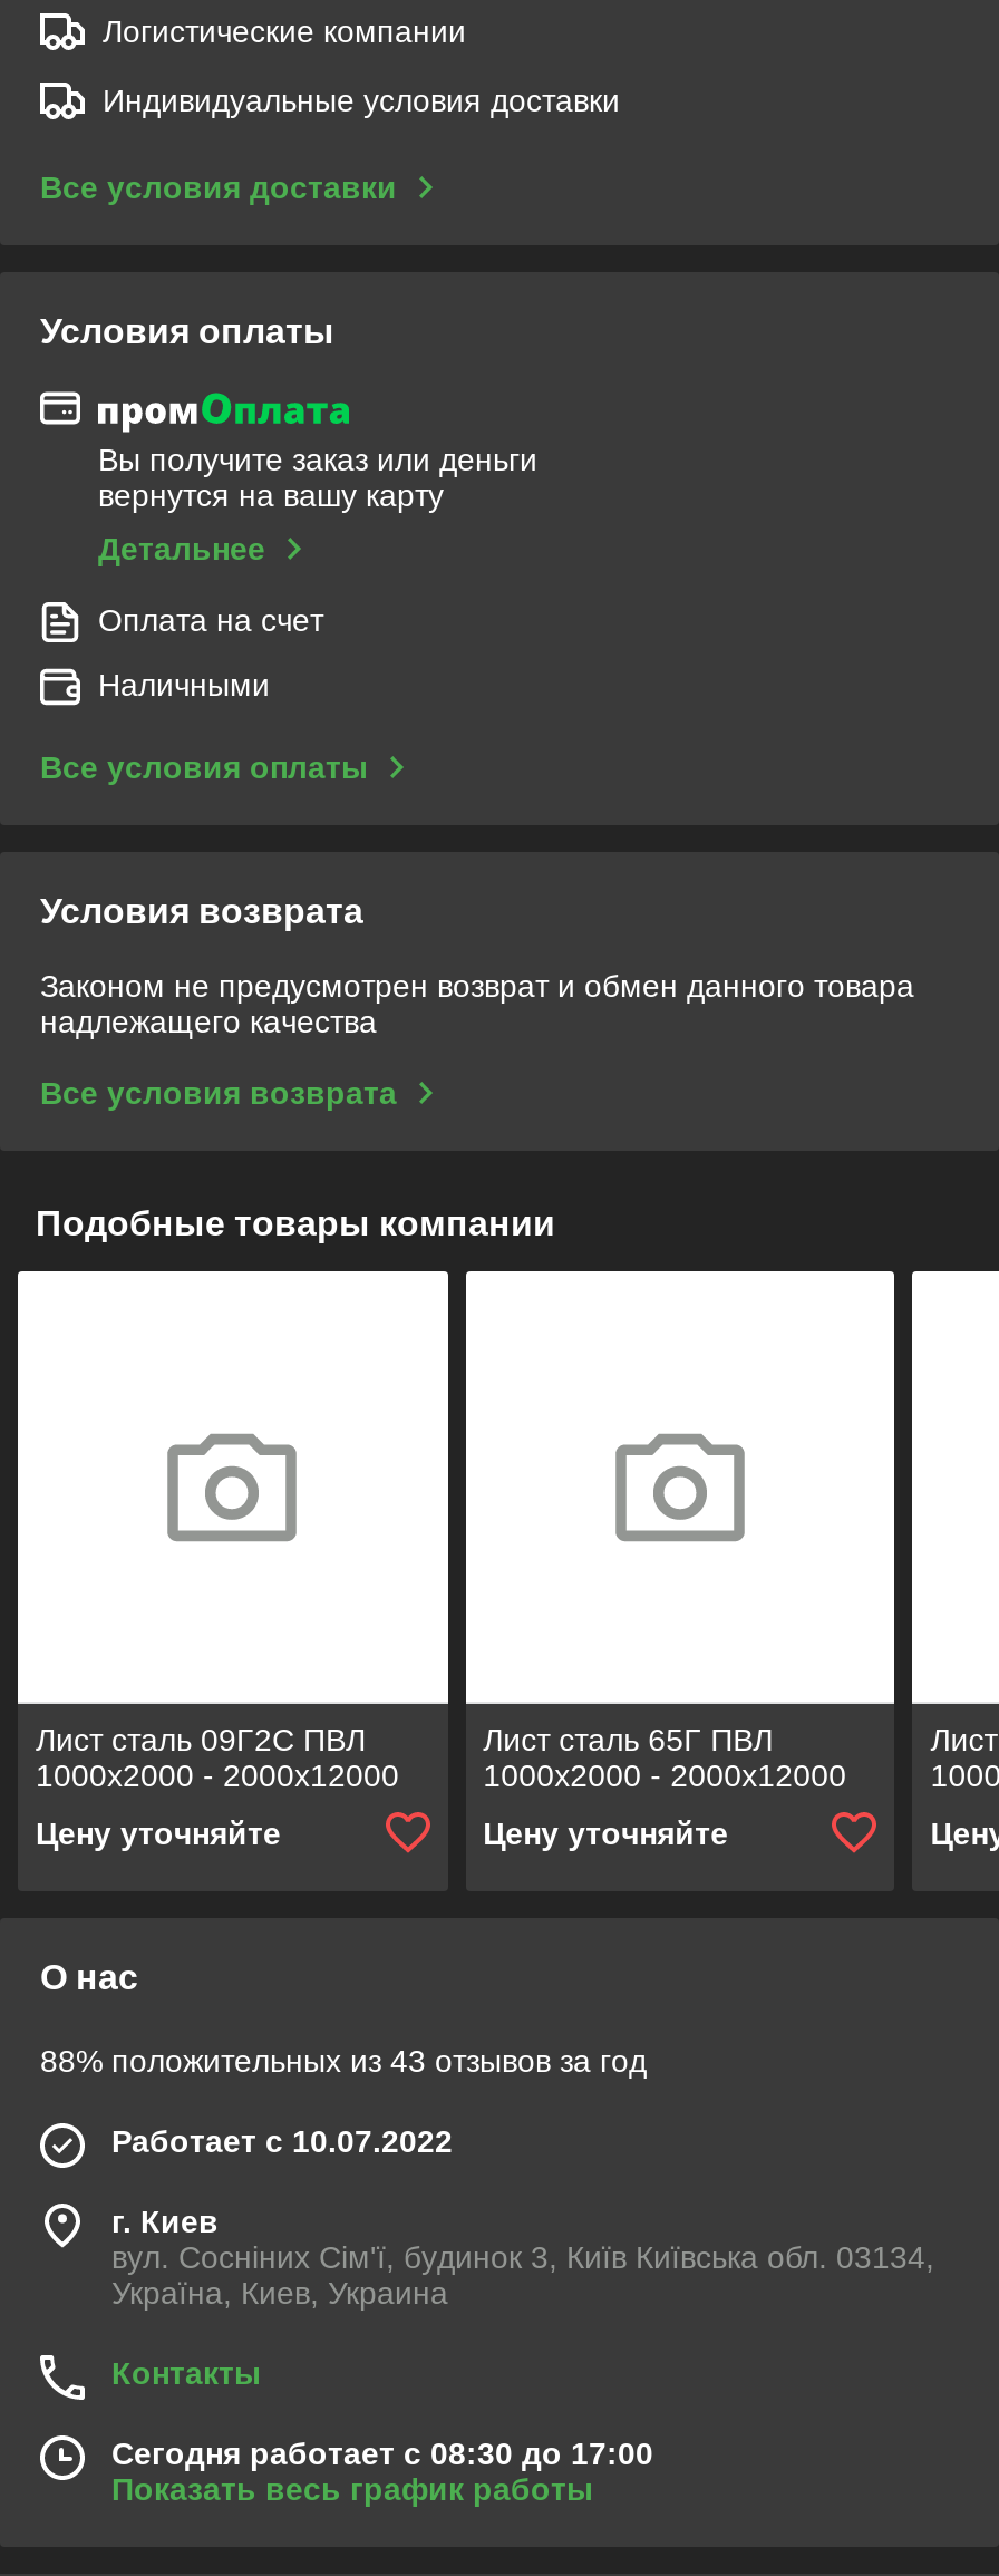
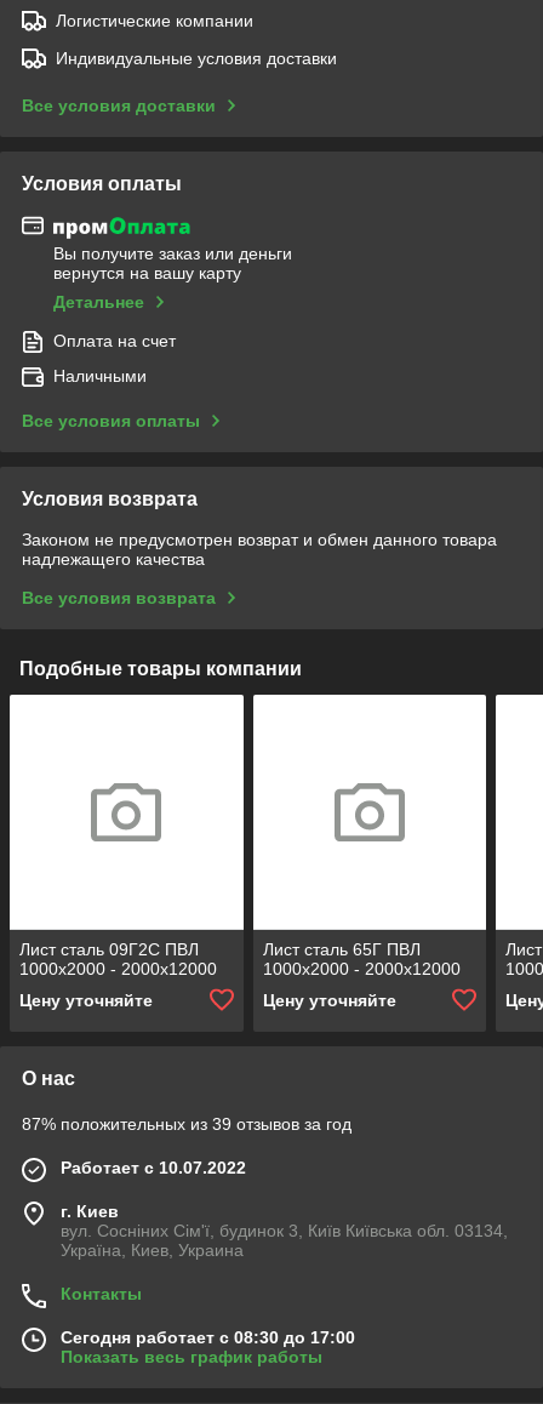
- 88% положительных из 43 отзывов за год
+ 87% положительных из 39 отзывов за год
